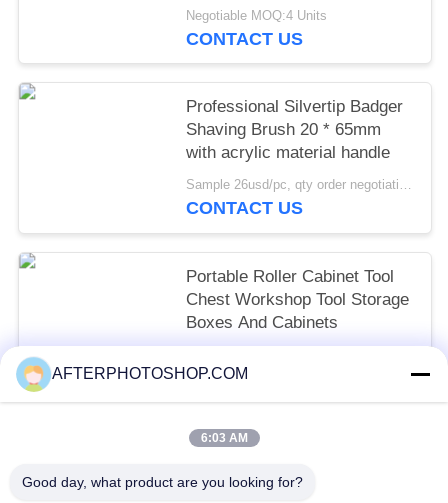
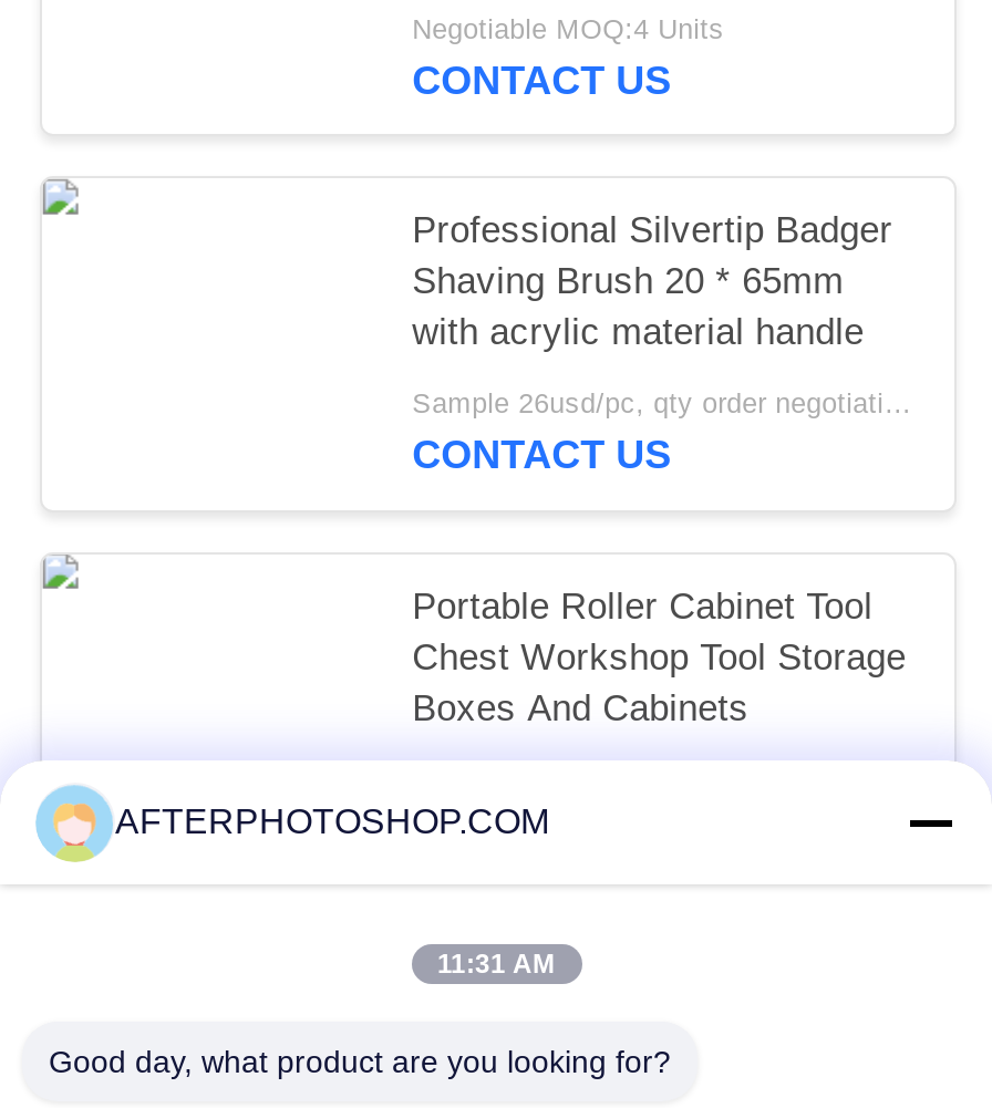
- 6:03 AM
+ 11:31 AM
